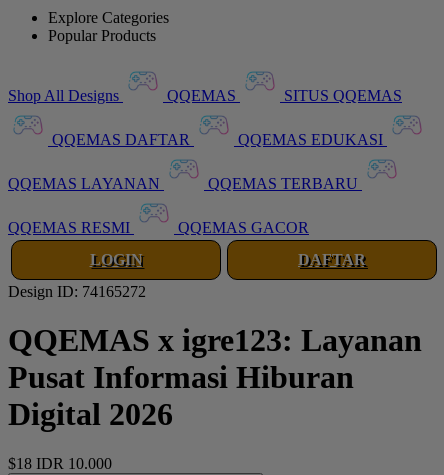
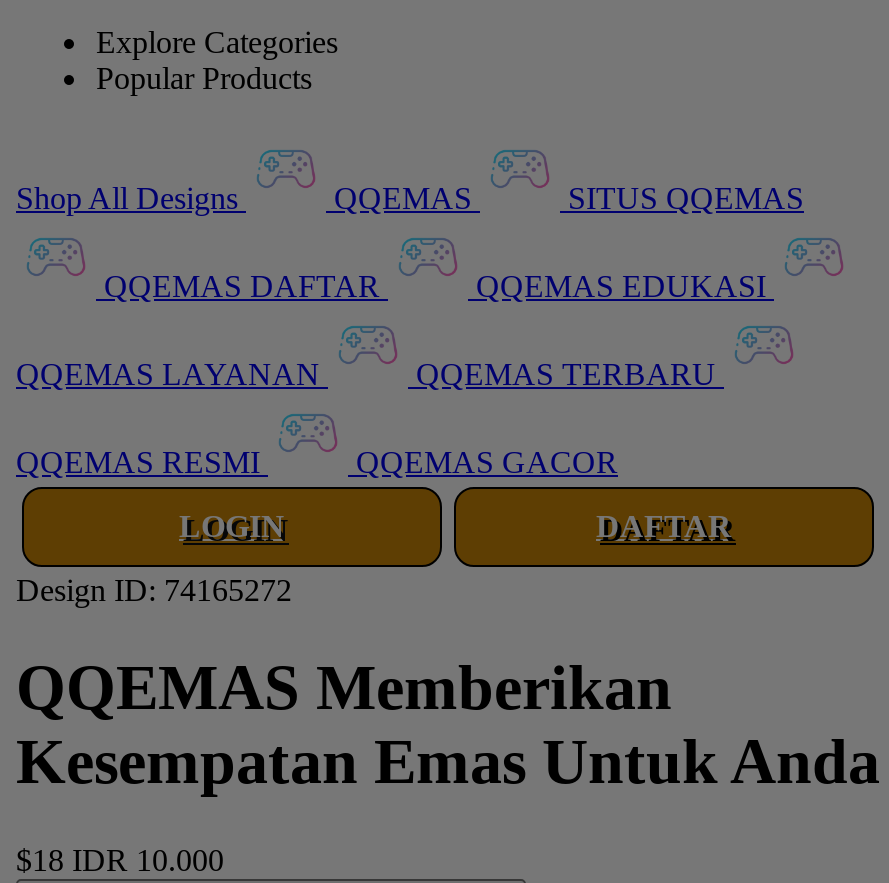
- QQEMAS x igre123: Layanan
- Pusat Informasi Hiburan
- Digital 2026
+ QQEMAS Memberikan
+ Kesempatan Emas Untuk Anda
